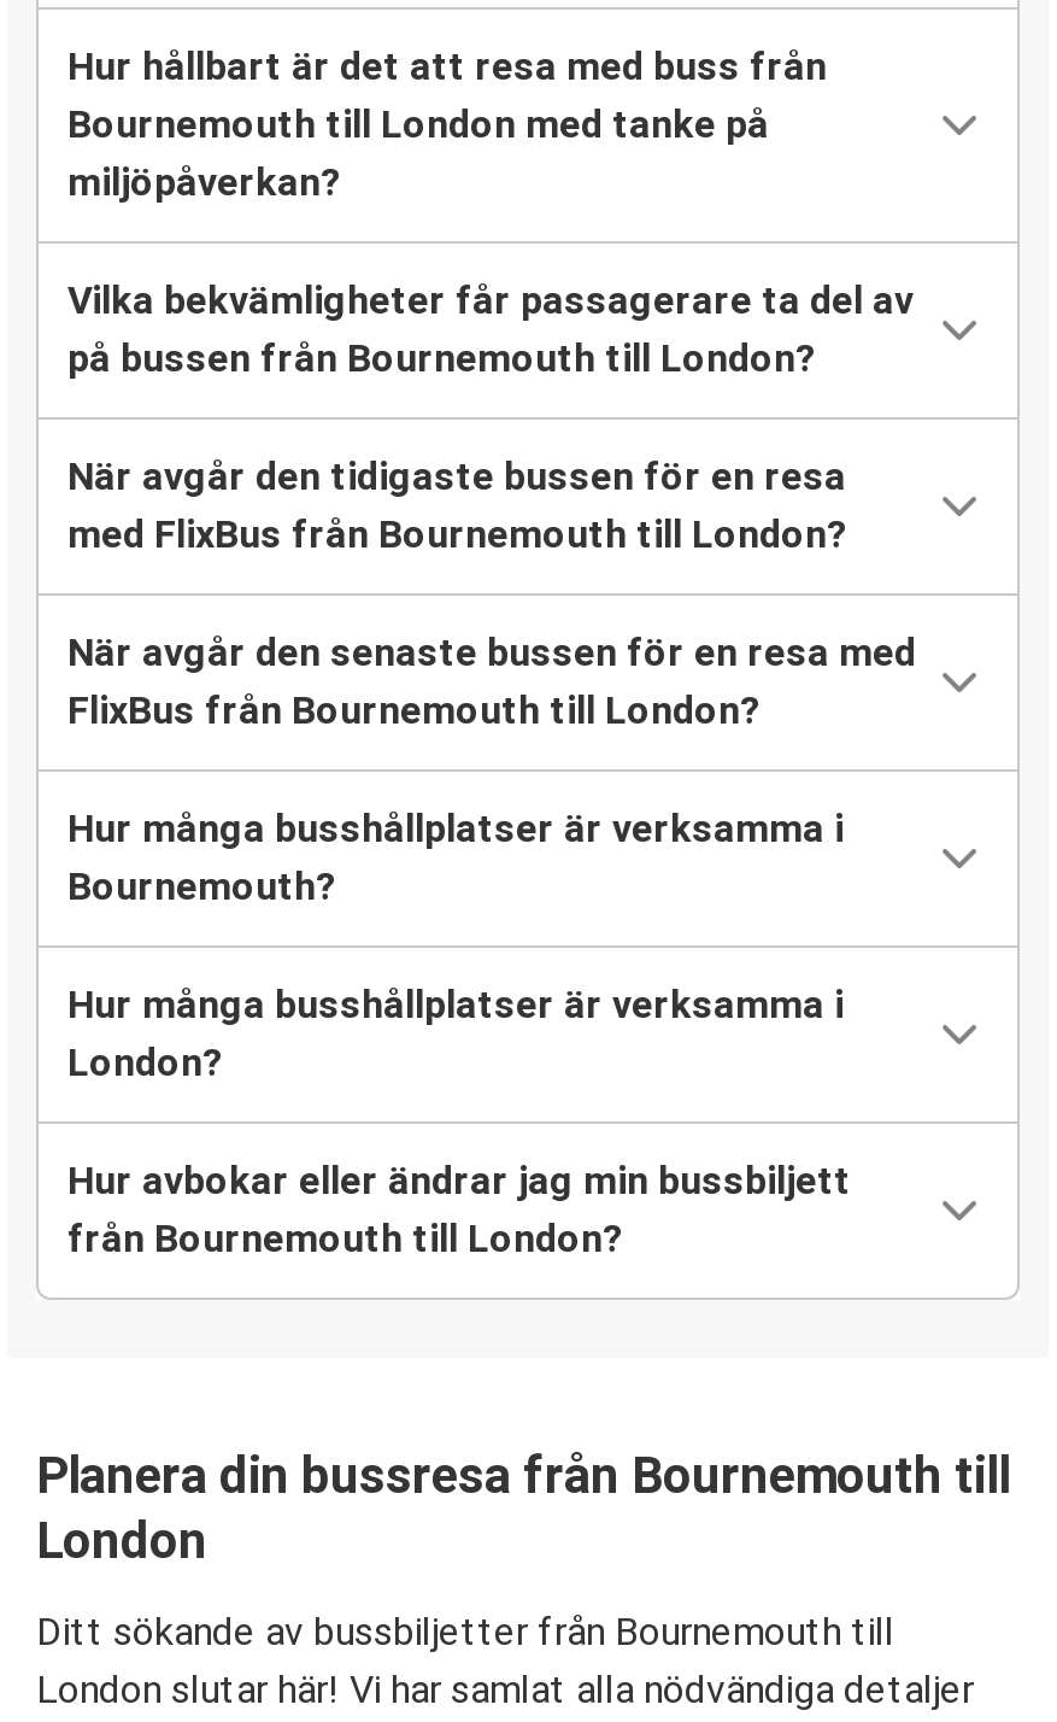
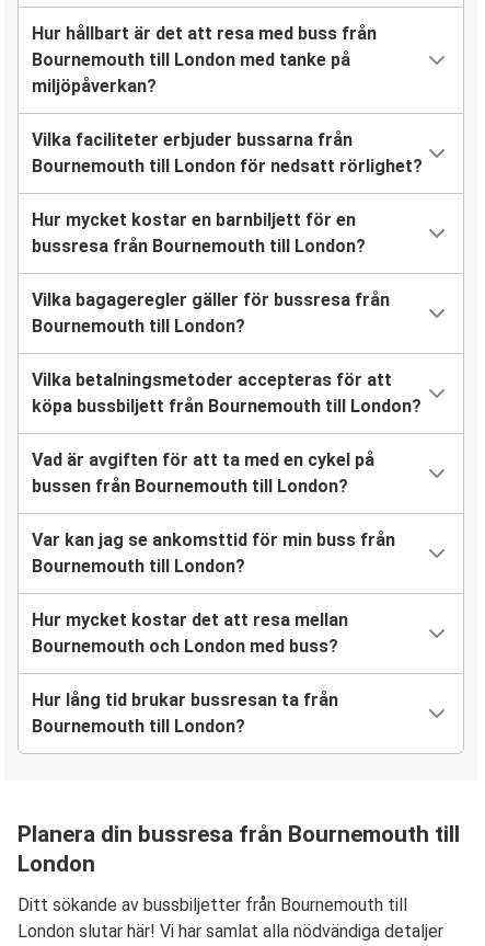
- Vilka bekvämligheter får passagerare ta del av
- på bussen från Bournemouth till London?
- När avgår den tidigaste bussen för en resa
- med FlixBus från Bournemouth till London?
- När avgår den senaste bussen för en resa med
- FlixBus från Bournemouth till London?
- Hur många busshållplatser är verksamma i
- Bournemouth?
- Hur många busshållplatser är verksamma i
- London?
- Hur avbokar eller ändrar jag min bussbiljett
- från Bournemouth till London?
+ Vilka faciliteter erbjuder bussarna från
+ Bournemouth till London för nedsatt rörlighet?
+ Hur mycket kostar en barnbiljett för en
+ bussresa från Bournemouth till London?
+ Vilka bagageregler gäller för bussresa från
+ Bournemouth till London?
+ Vilka betalningsmetoder accepteras för att
+ köpa bussbiljett från Bournemouth till London?
+ Vad är avgiften för att ta med en cykel på
+ bussen från Bournemouth till London?
+ Var kan jag se ankomsttid för min buss från
+ Bournemouth till London?
+ Hur mycket kostar det att resa mellan
+ Bournemouth och London med buss?
+ Hur lång tid brukar bussresan ta från
+ Bournemouth till London?
